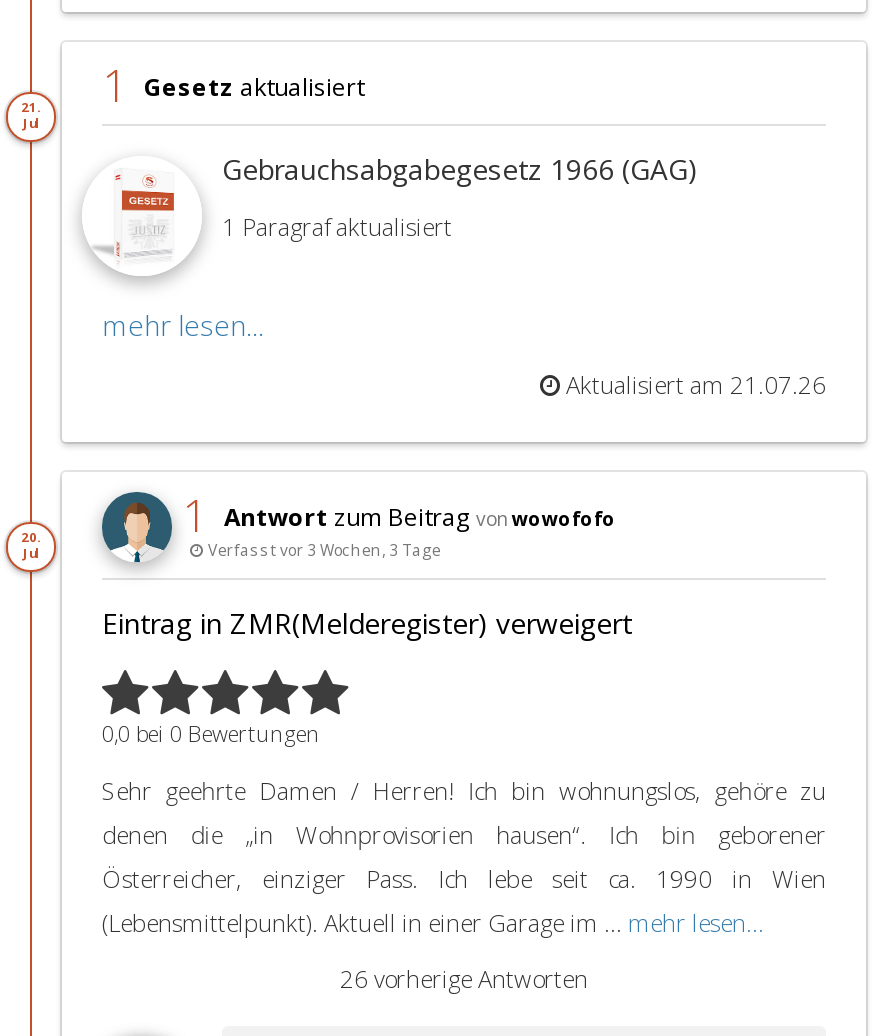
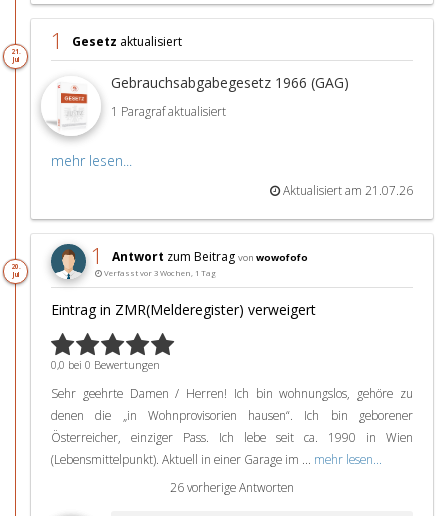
- Verfasst vor 3 Wochen, 3 Tage
+ Verfasst vor 3 Wochen, 1 Tag
